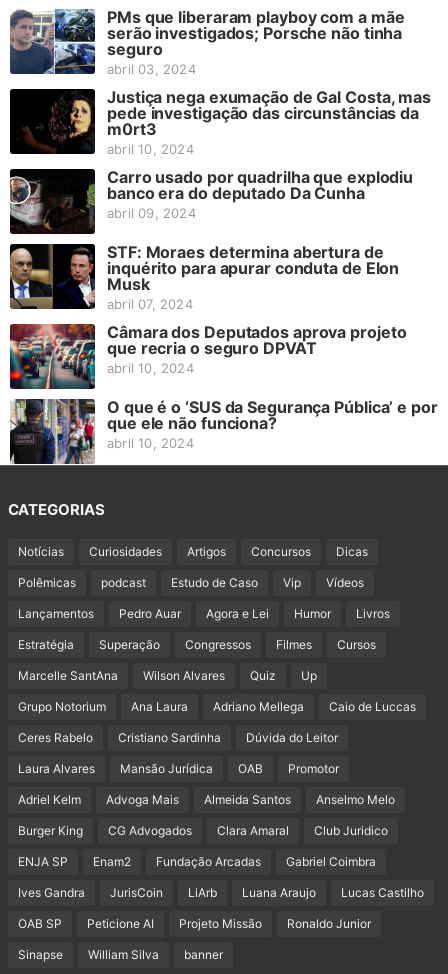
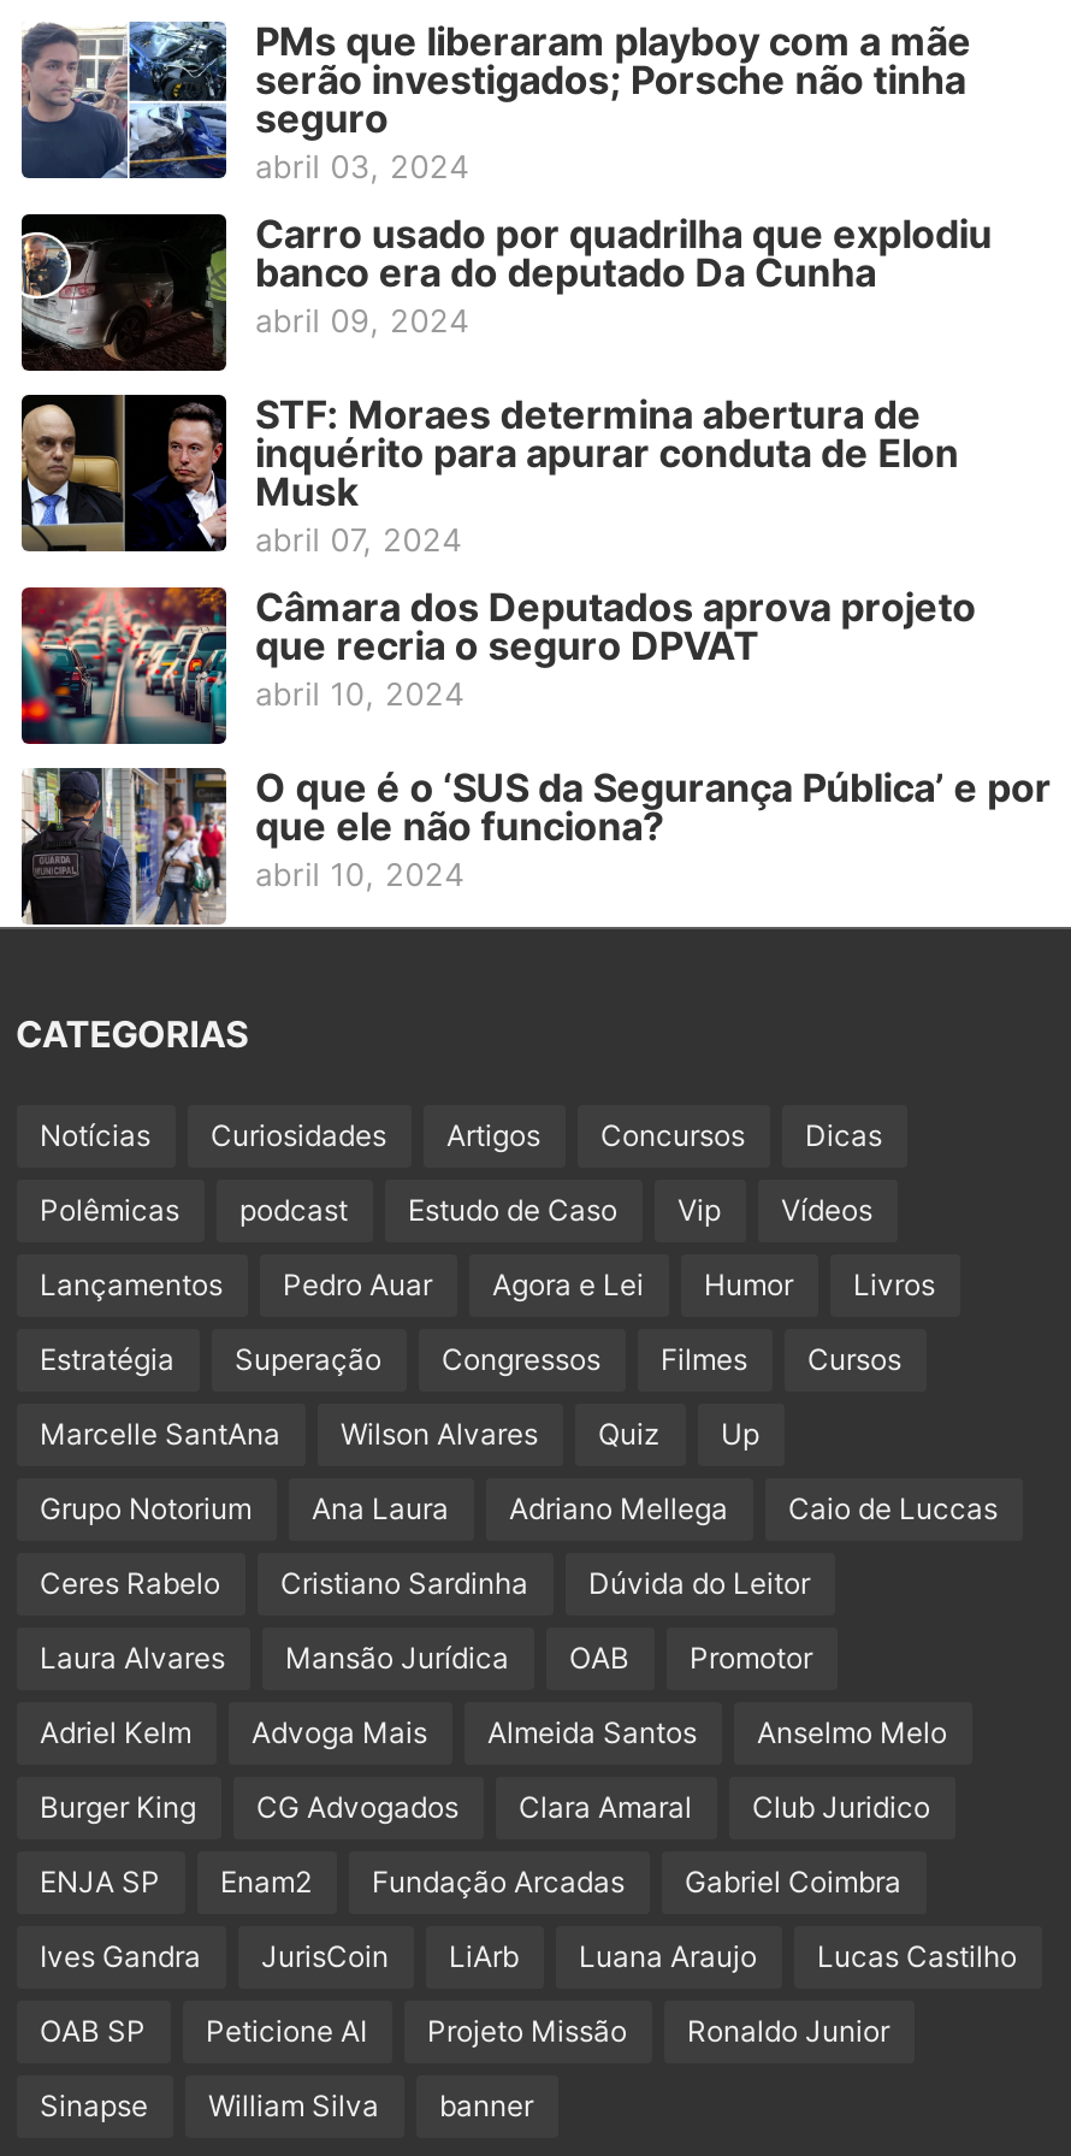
- [image]
- Justiça nega exumação de Gal Costa, mas
- pede investigação das circunstâncias da
- m0rt3
- abril 10, 2024
